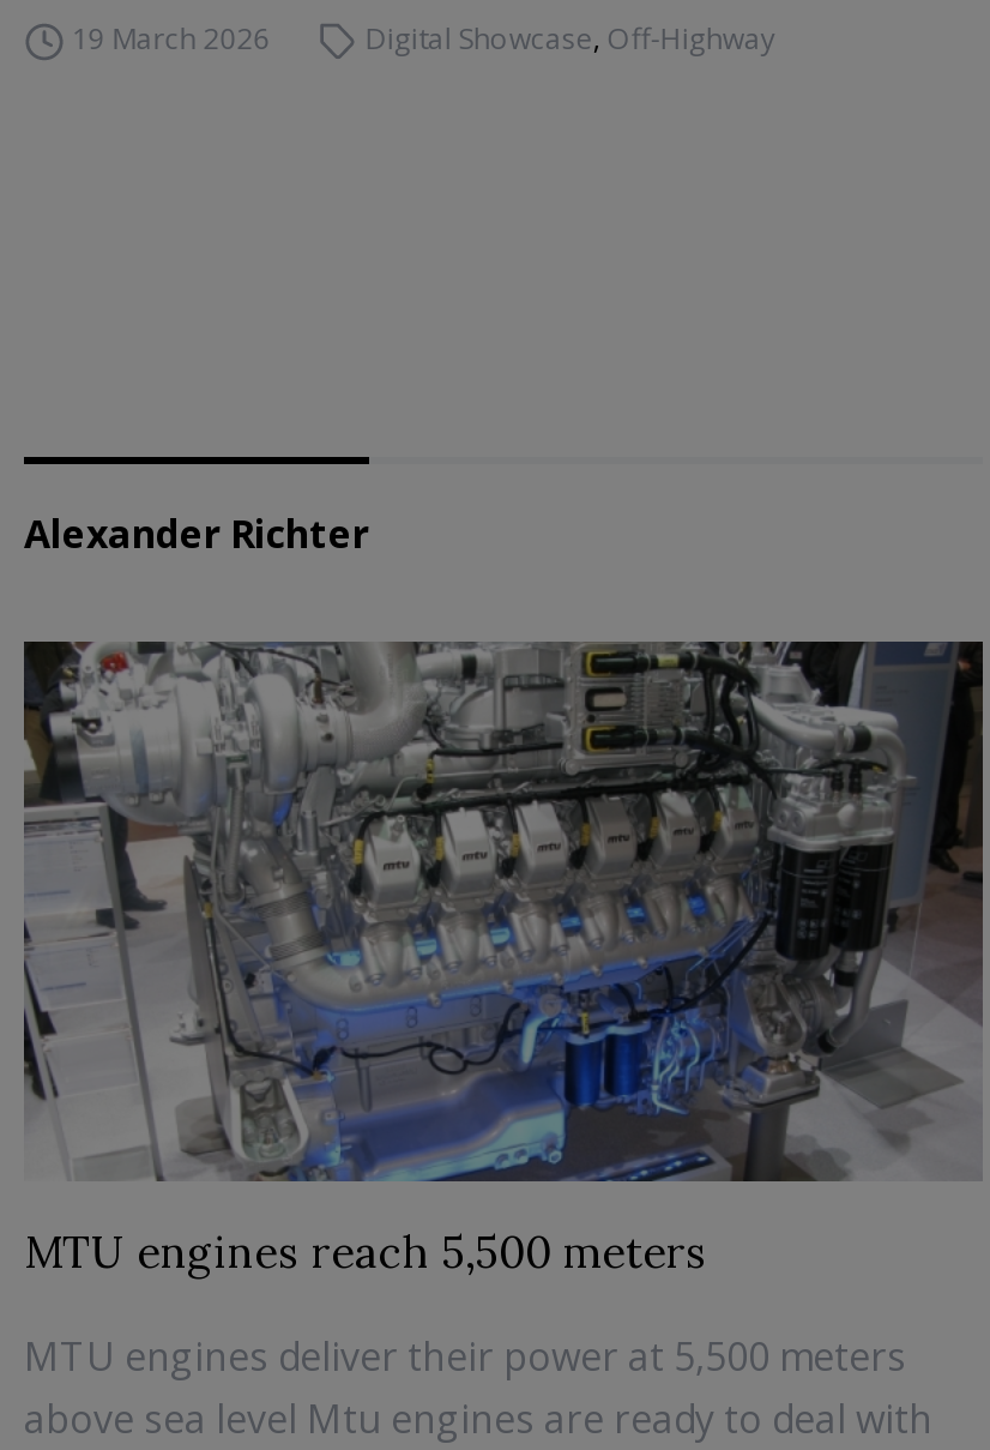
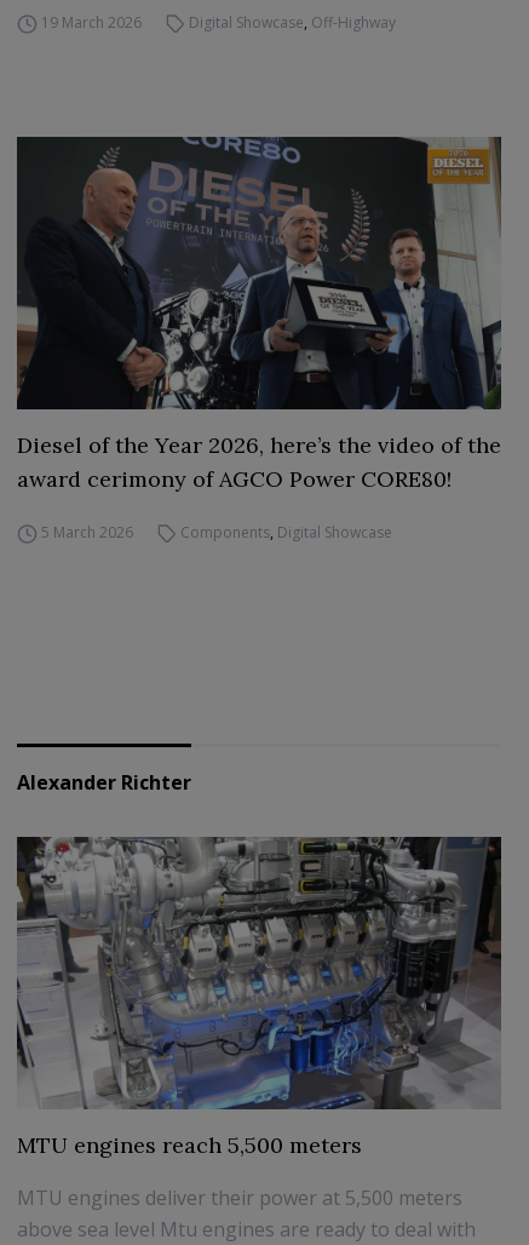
+ [image]
+ Diesel of the Year 2026, here’s the video of the
+ award cerimony of AGCO Power CORE80!
+ 5 March 2026
+ Components, Digital Showcase
